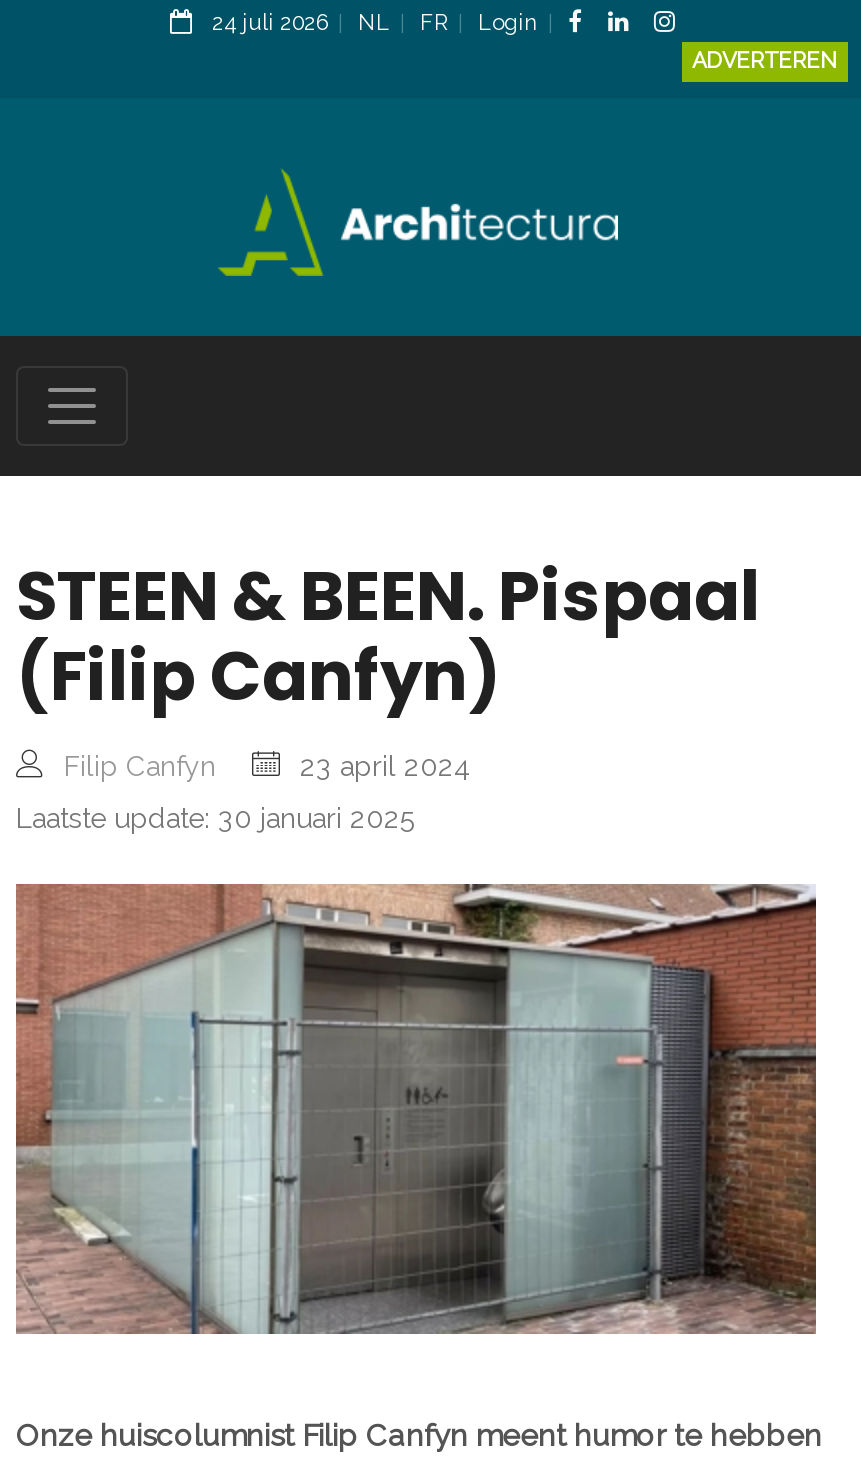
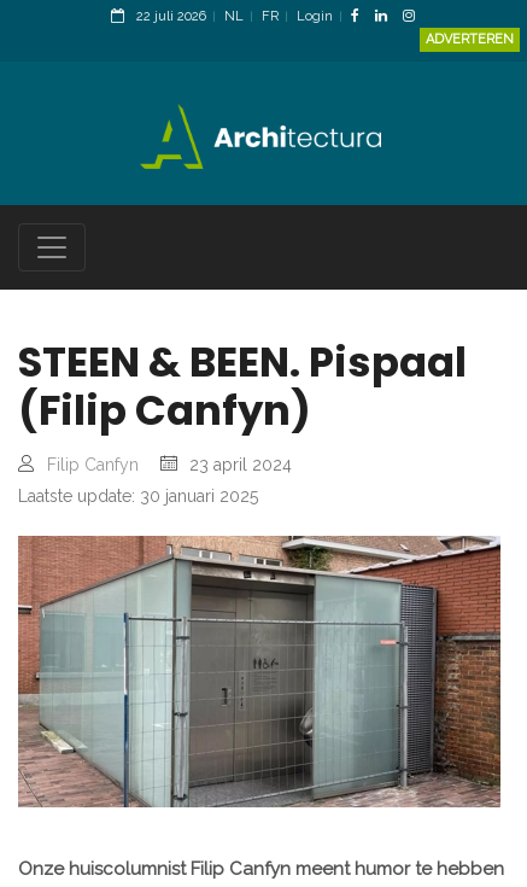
- 24 juli 2026 NL FR Login
+ 22 juli 2026 NL FR Login
